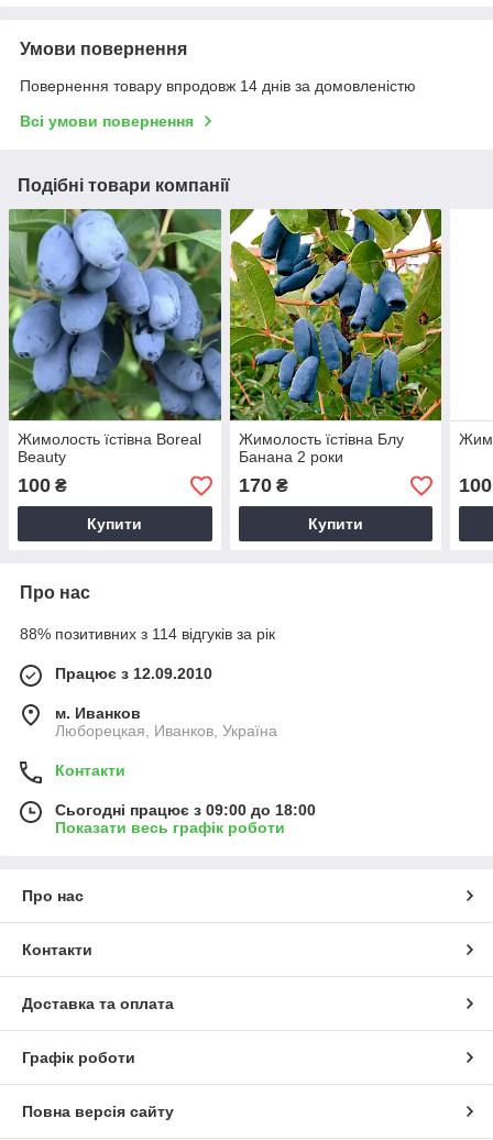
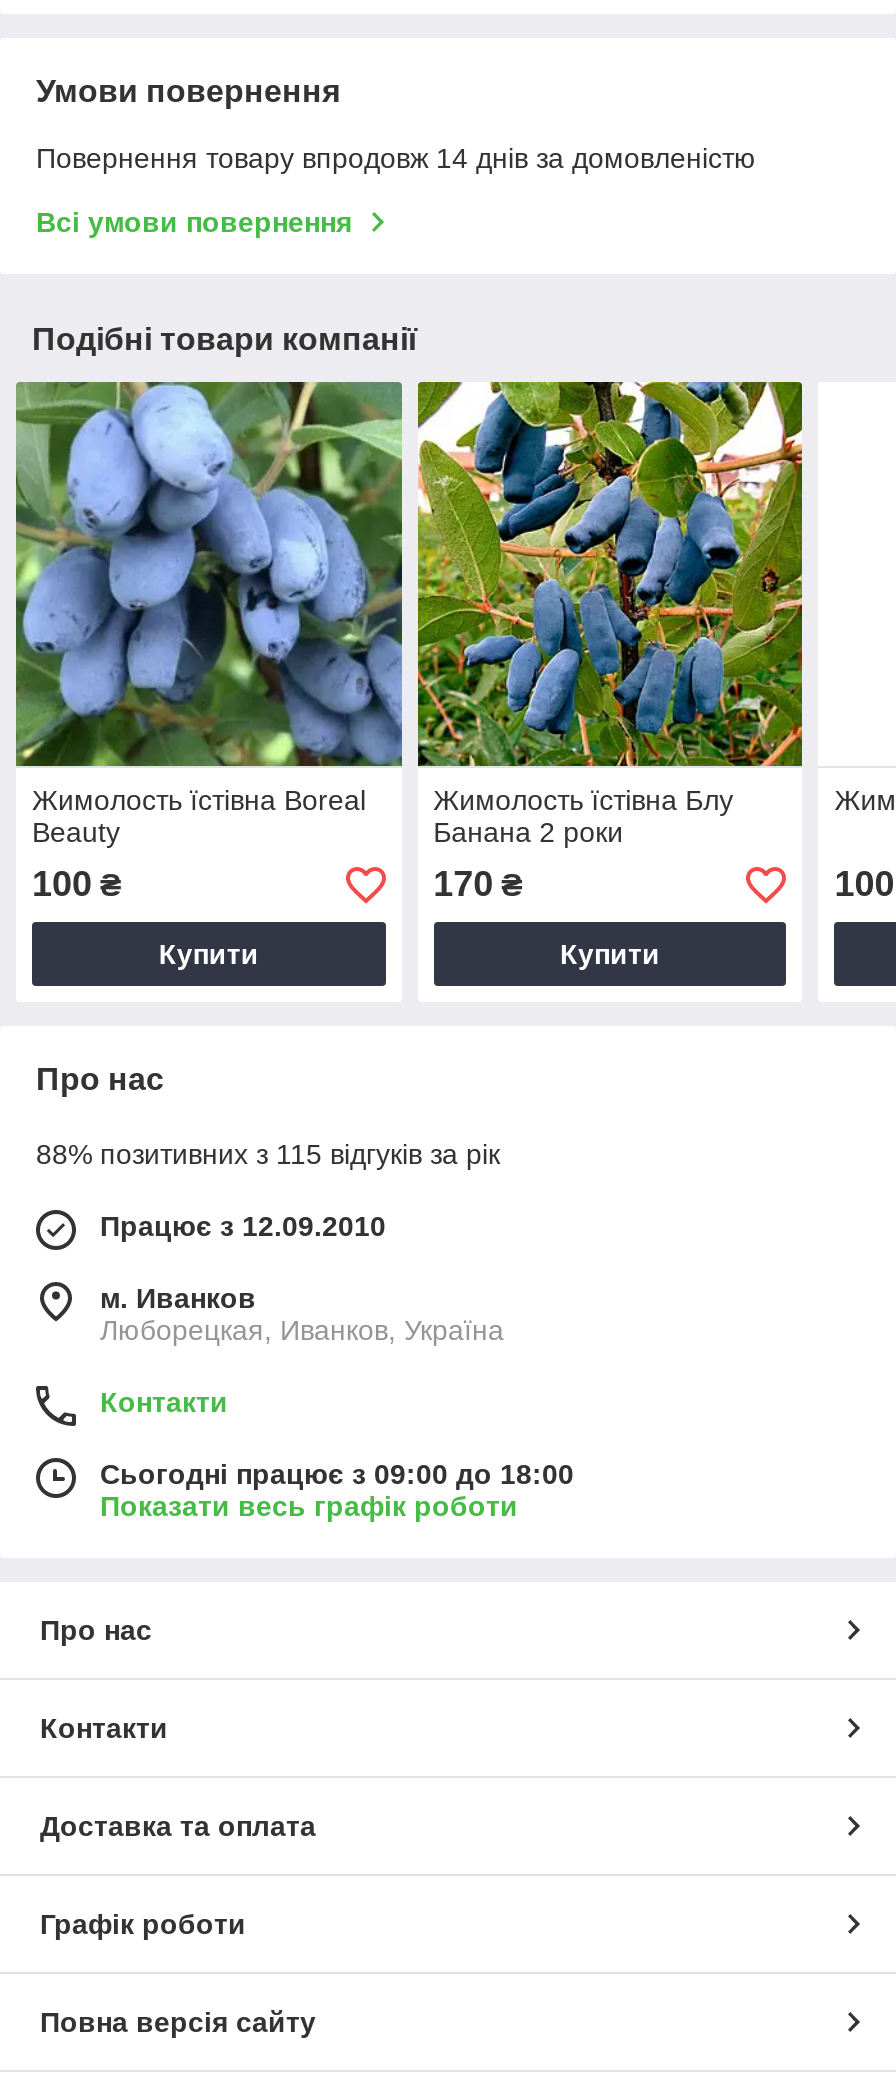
- 88% позитивних з 114 відгуків за рік
+ 88% позитивних з 115 відгуків за рік
